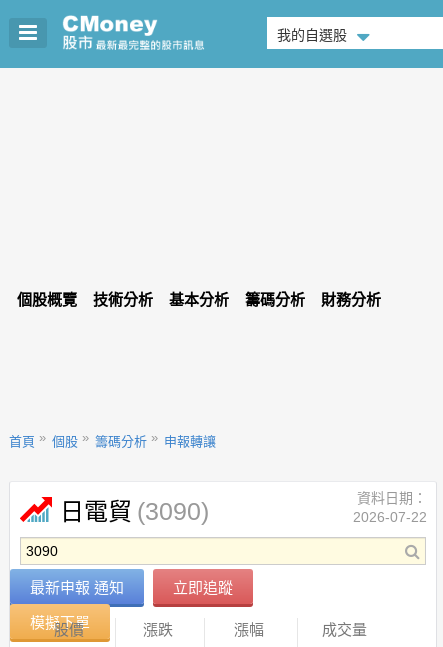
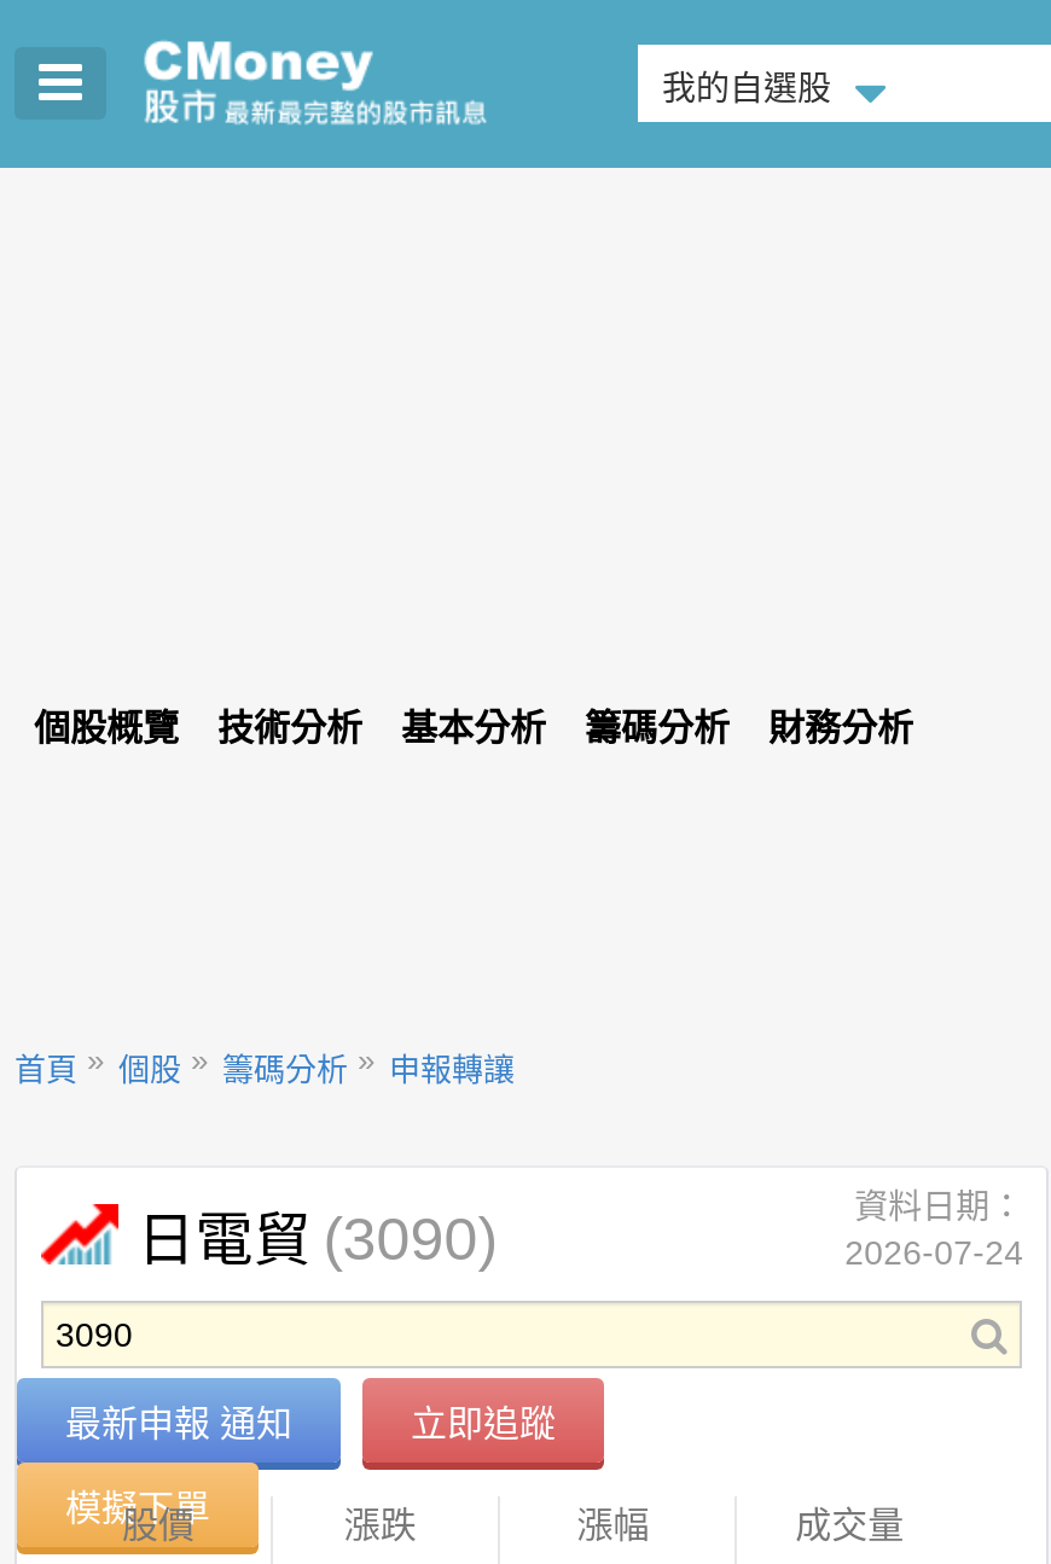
- 2026-07-22
+ 2026-07-24
